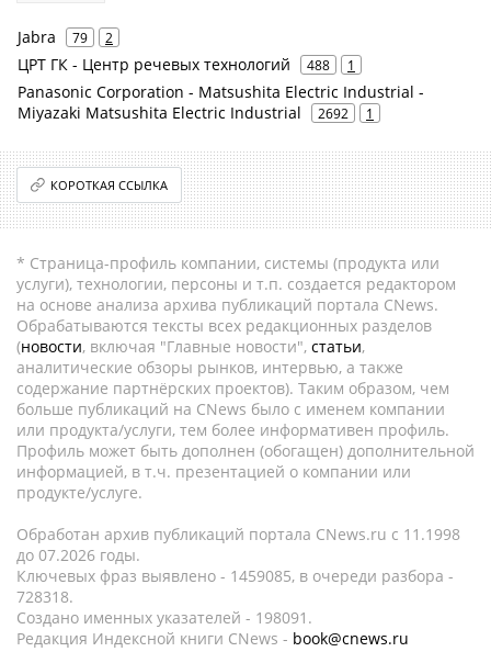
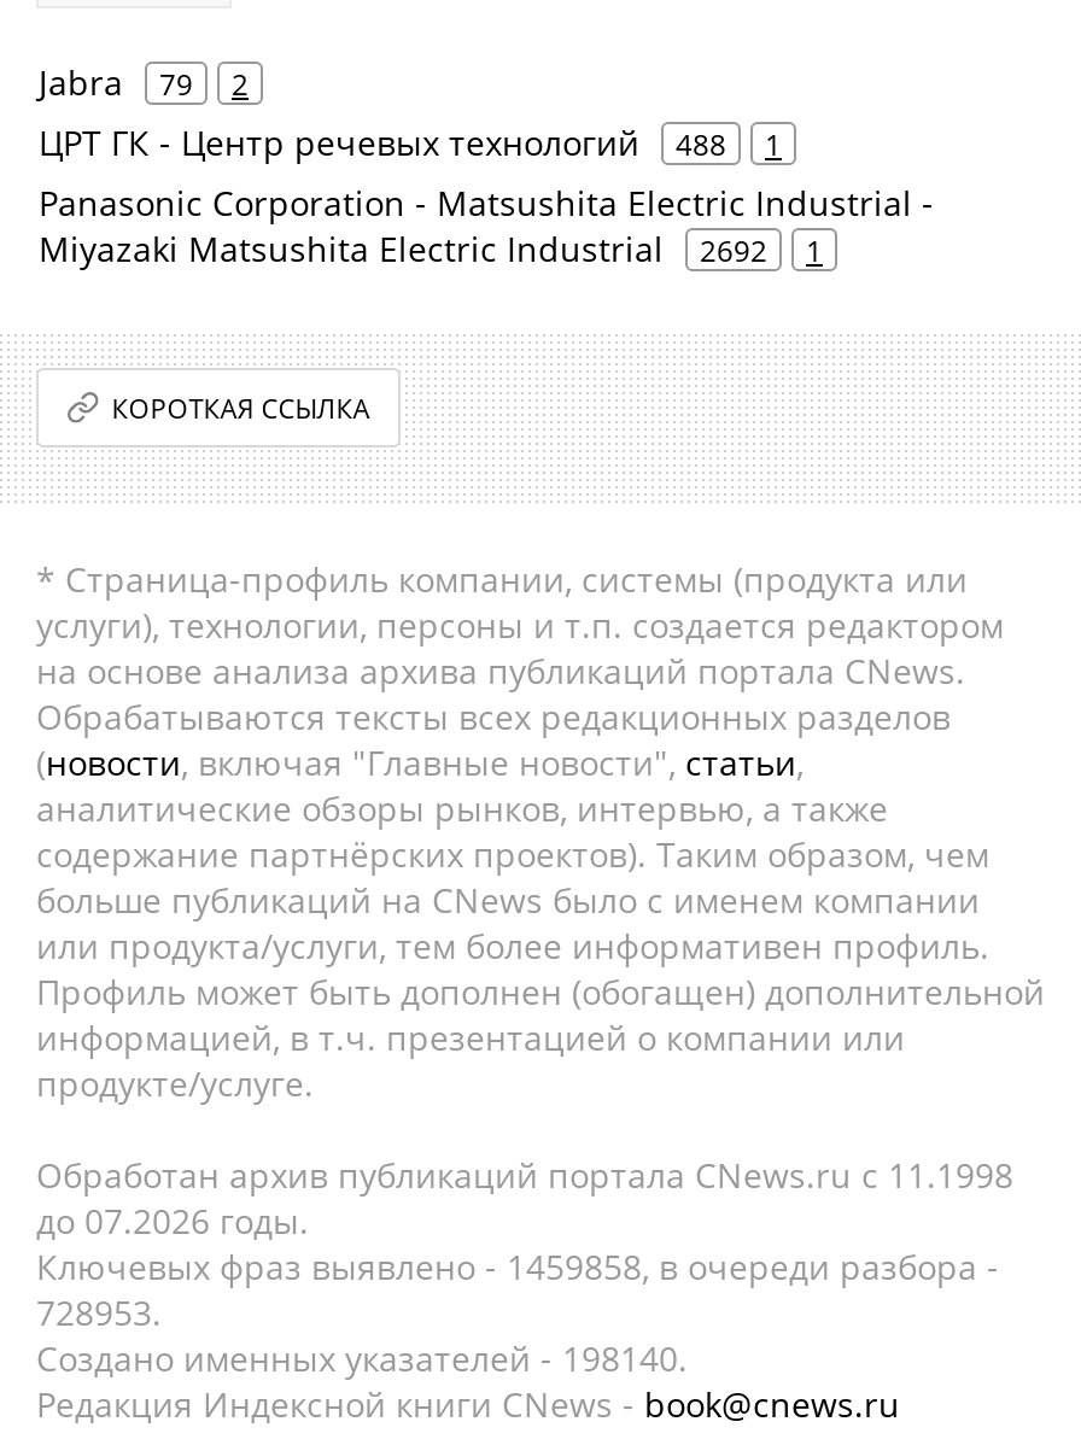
- Ключевых фраз выявлено - 1459085, в очереди разбора -
+ Ключевых фраз выявлено - 1459858, в очереди разбора -

- 728318.
+ 728953.

- Создано именных указателей - 198091.
+ Создано именных указателей - 198140.
